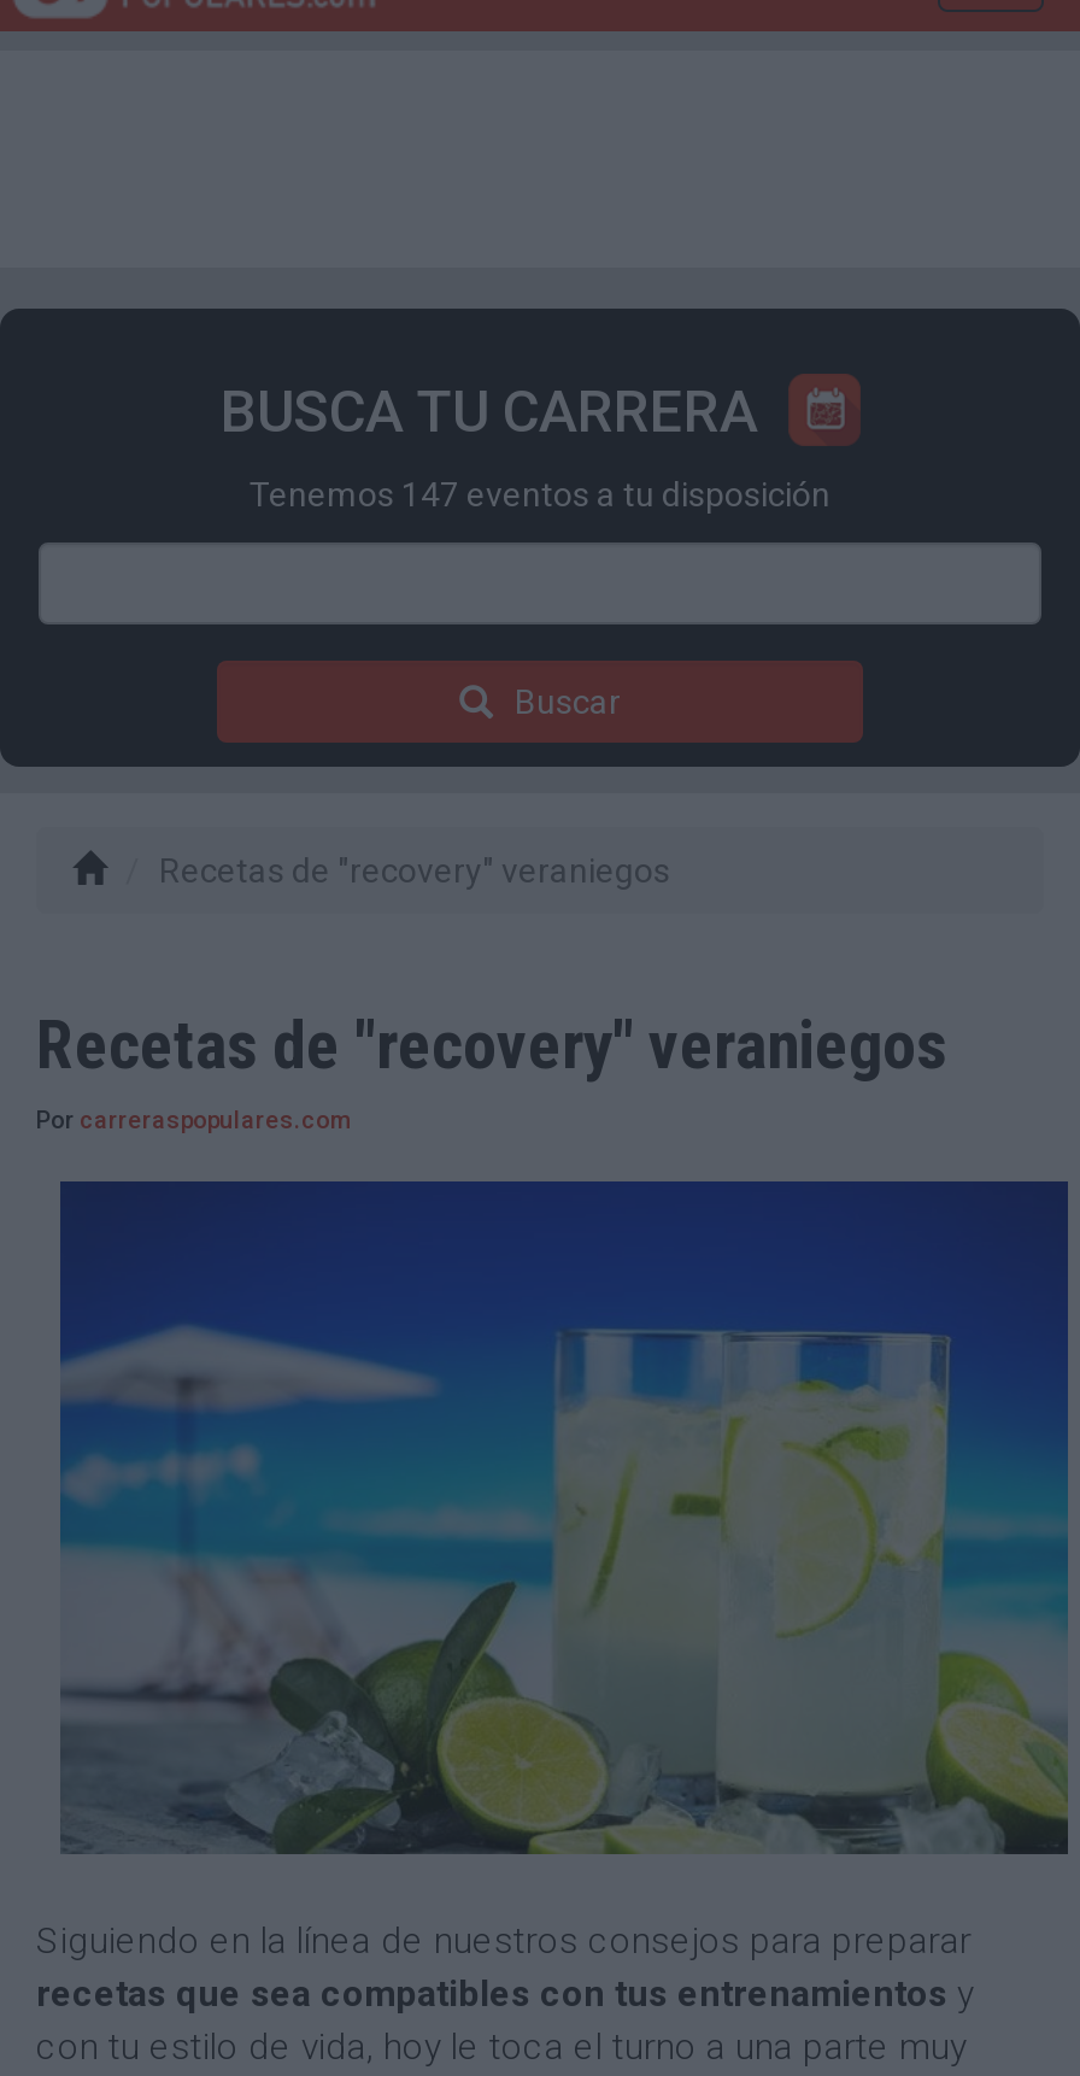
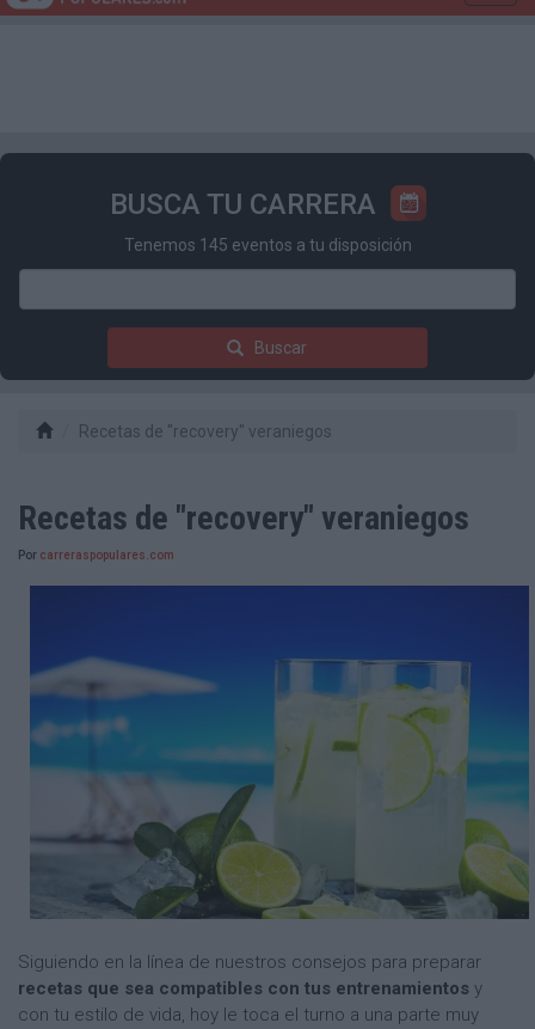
- Tenemos 147 eventos a tu disposición
+ Tenemos 145 eventos a tu disposición
